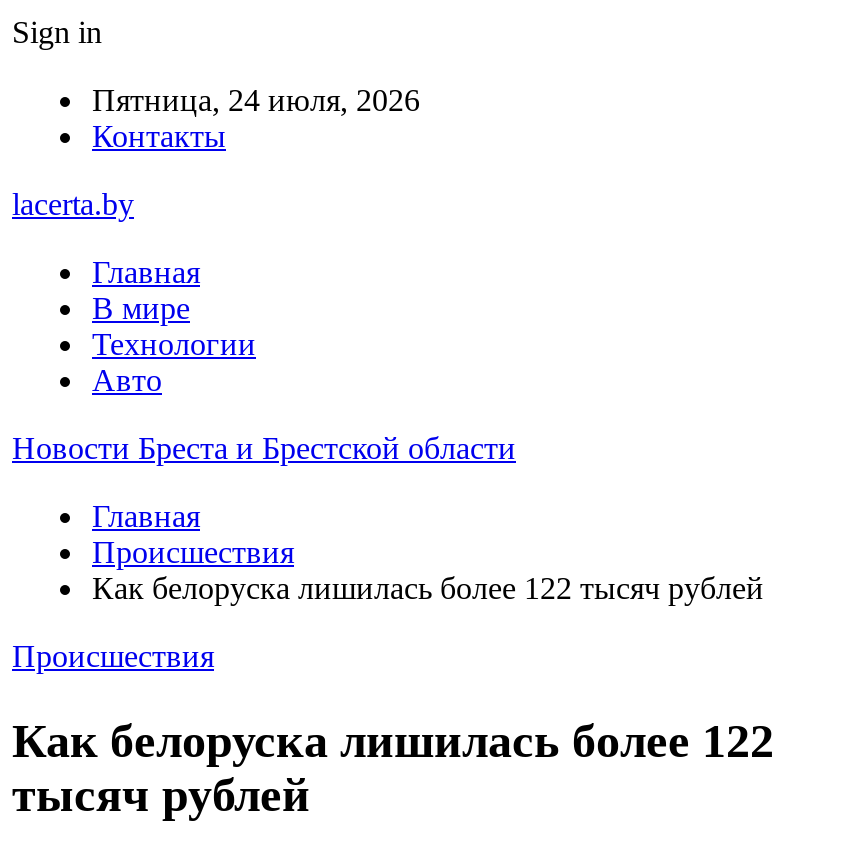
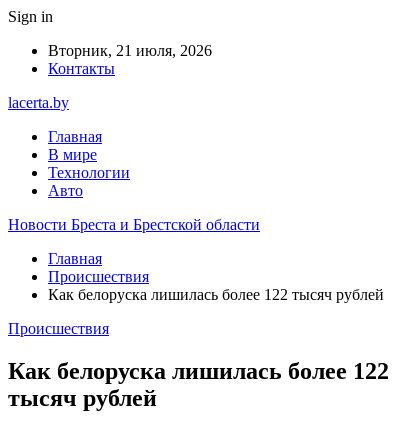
- Пятница, 24 июля, 2026
+ Вторник, 21 июля, 2026
